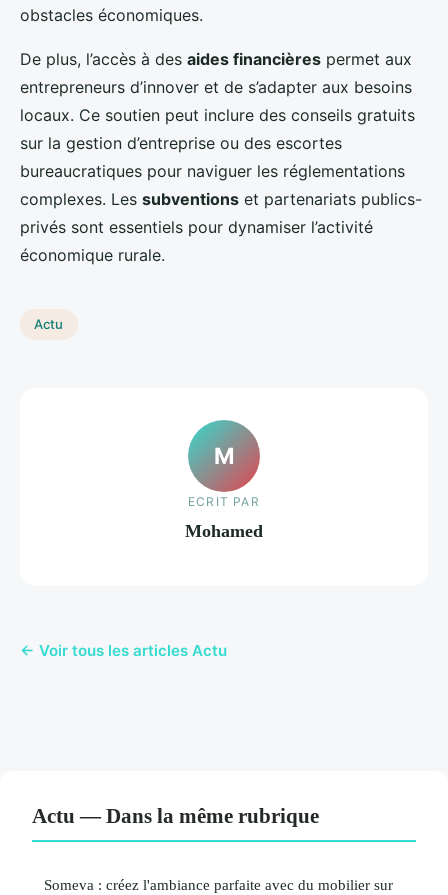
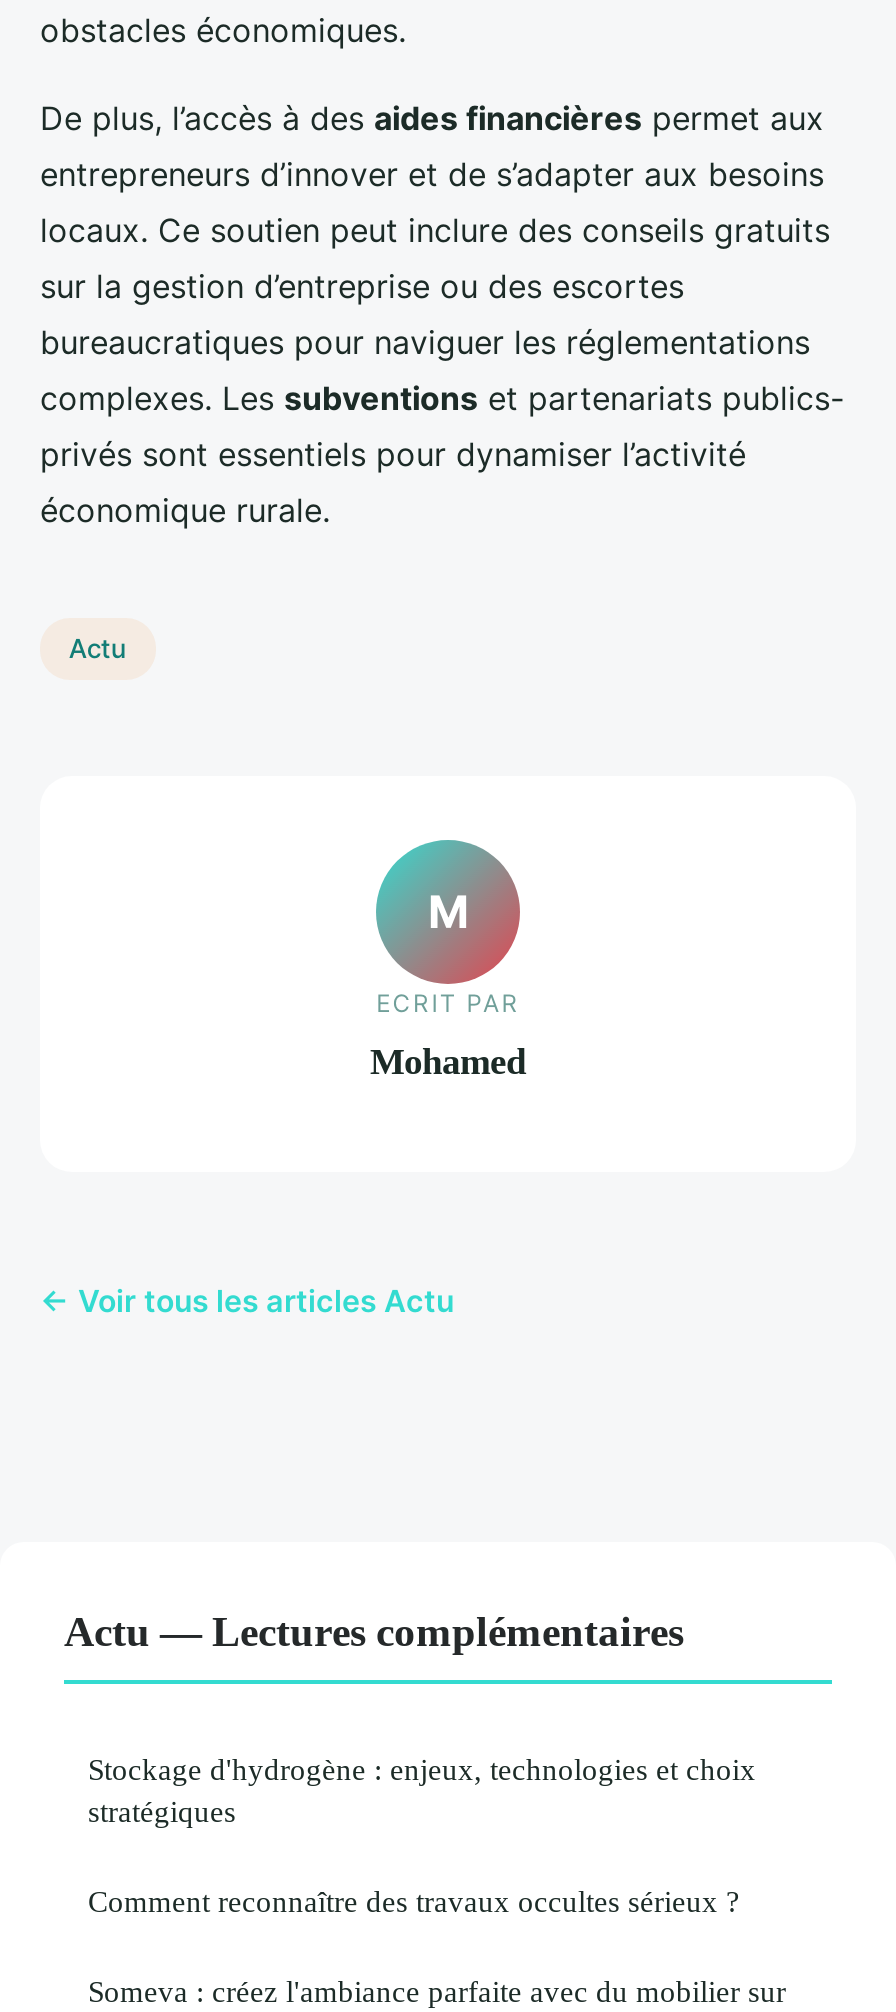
- Actu — Dans la même rubrique
+ Actu — Lectures complémentaires
+ Stockage d'hydrogène : enjeux, technologies et choix
+ stratégiques
+ Comment reconnaître des travaux occultes sérieux ?
